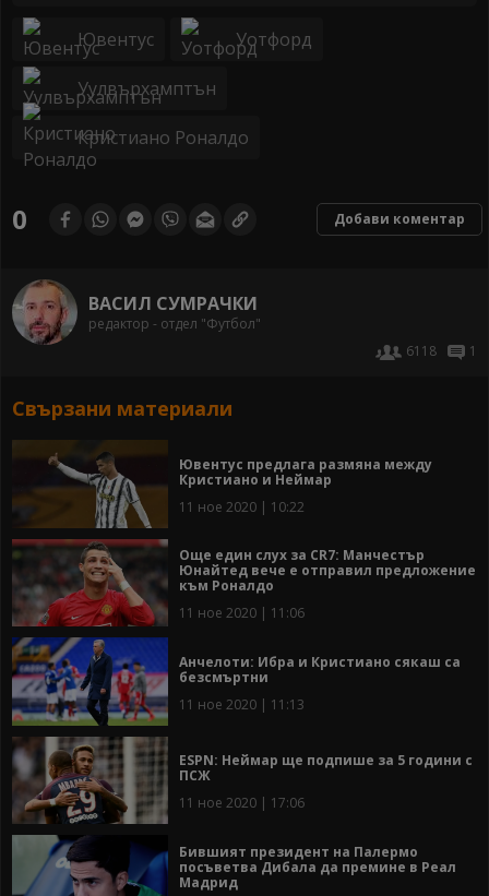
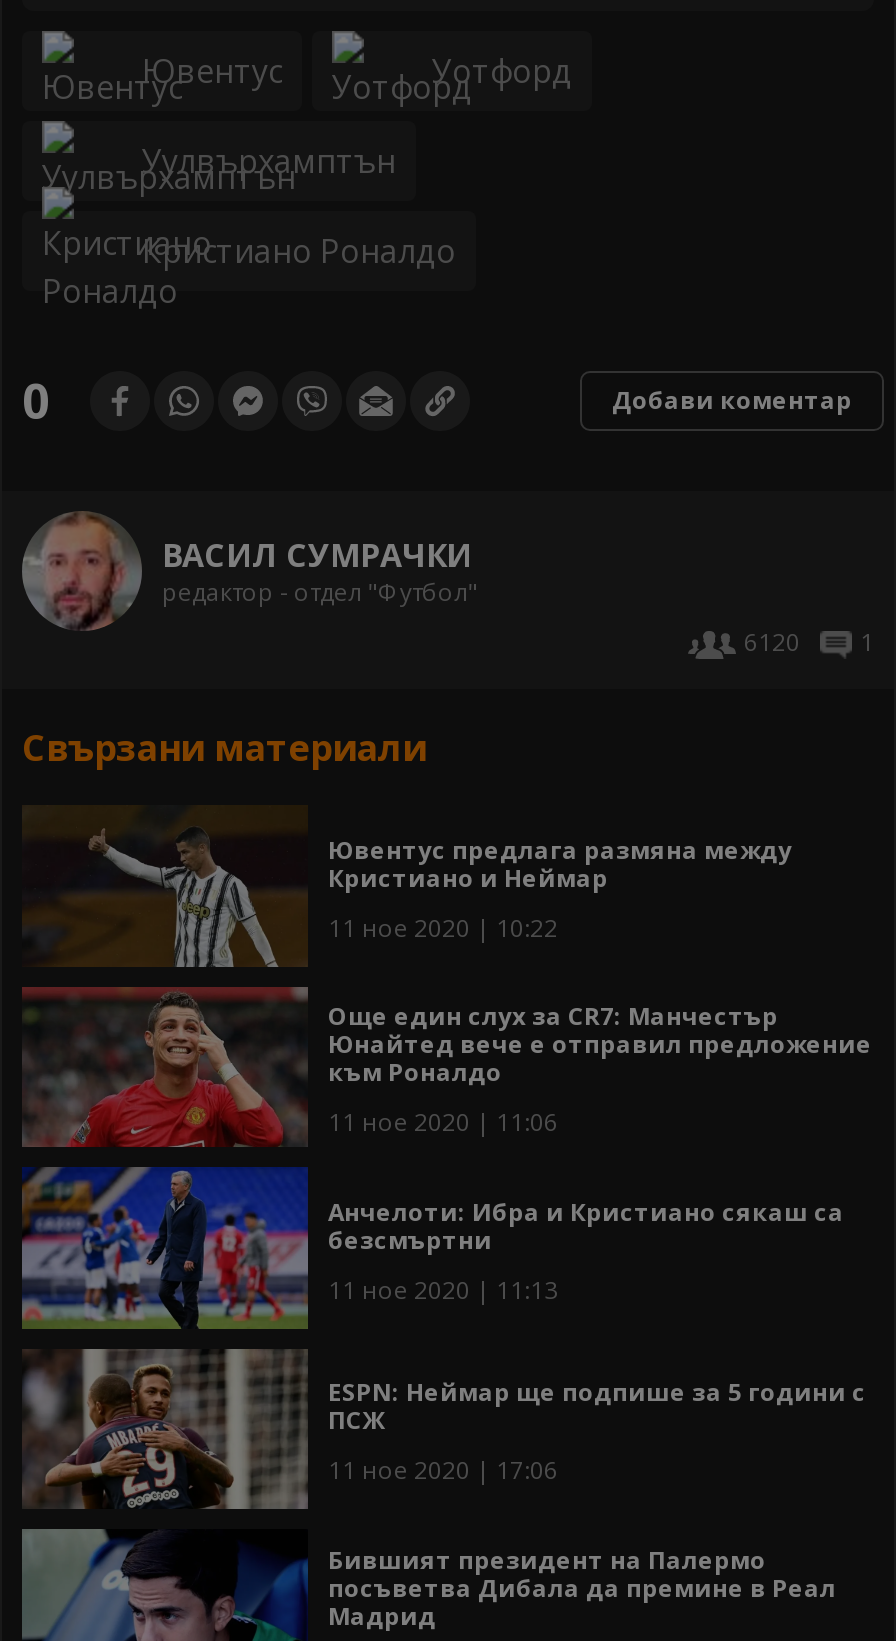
- 6118 1
+ 6120 1
